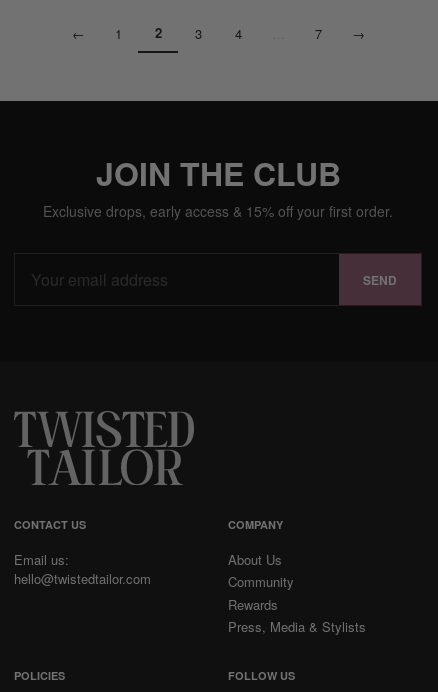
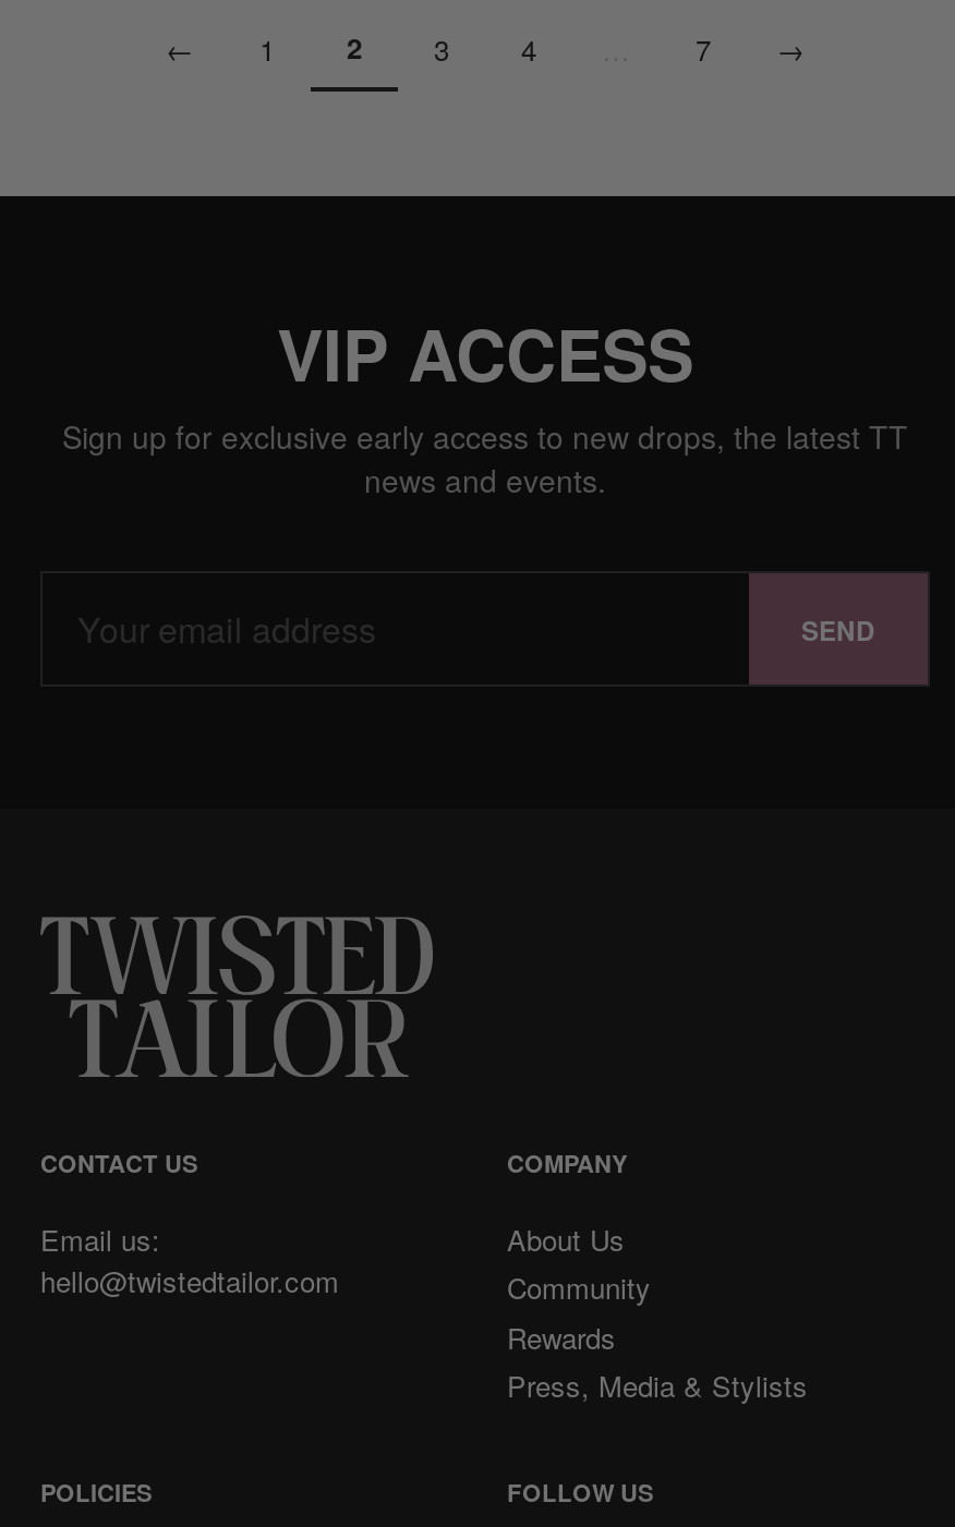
- JOIN THE CLUB
- Exclusive drops, early access & 15% off your first order.
+ VIP ACCESS
+ Sign up for exclusive early access to new drops, the latest TT
+ news and events.
